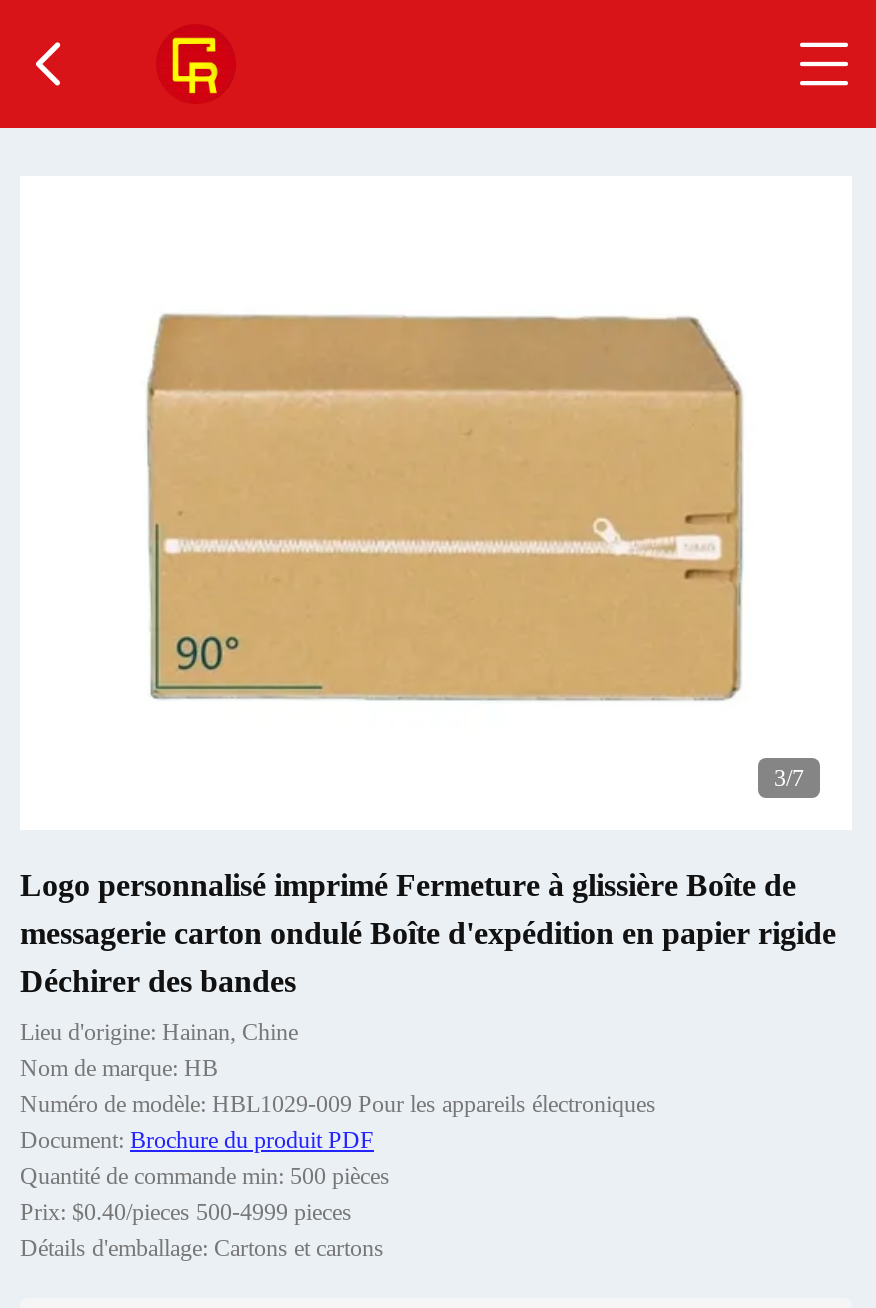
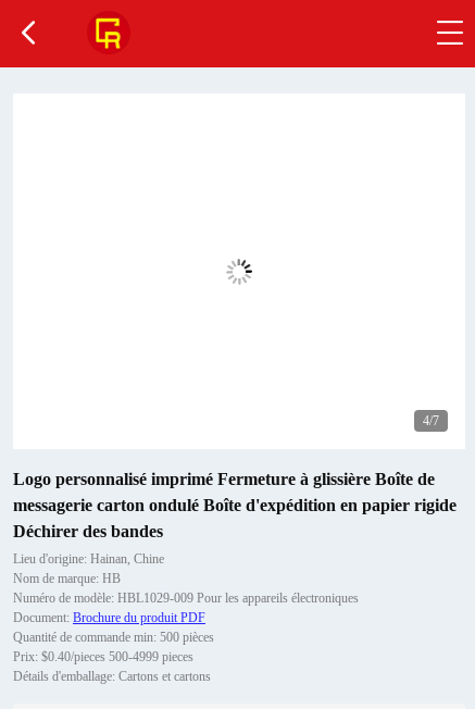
- [image]
